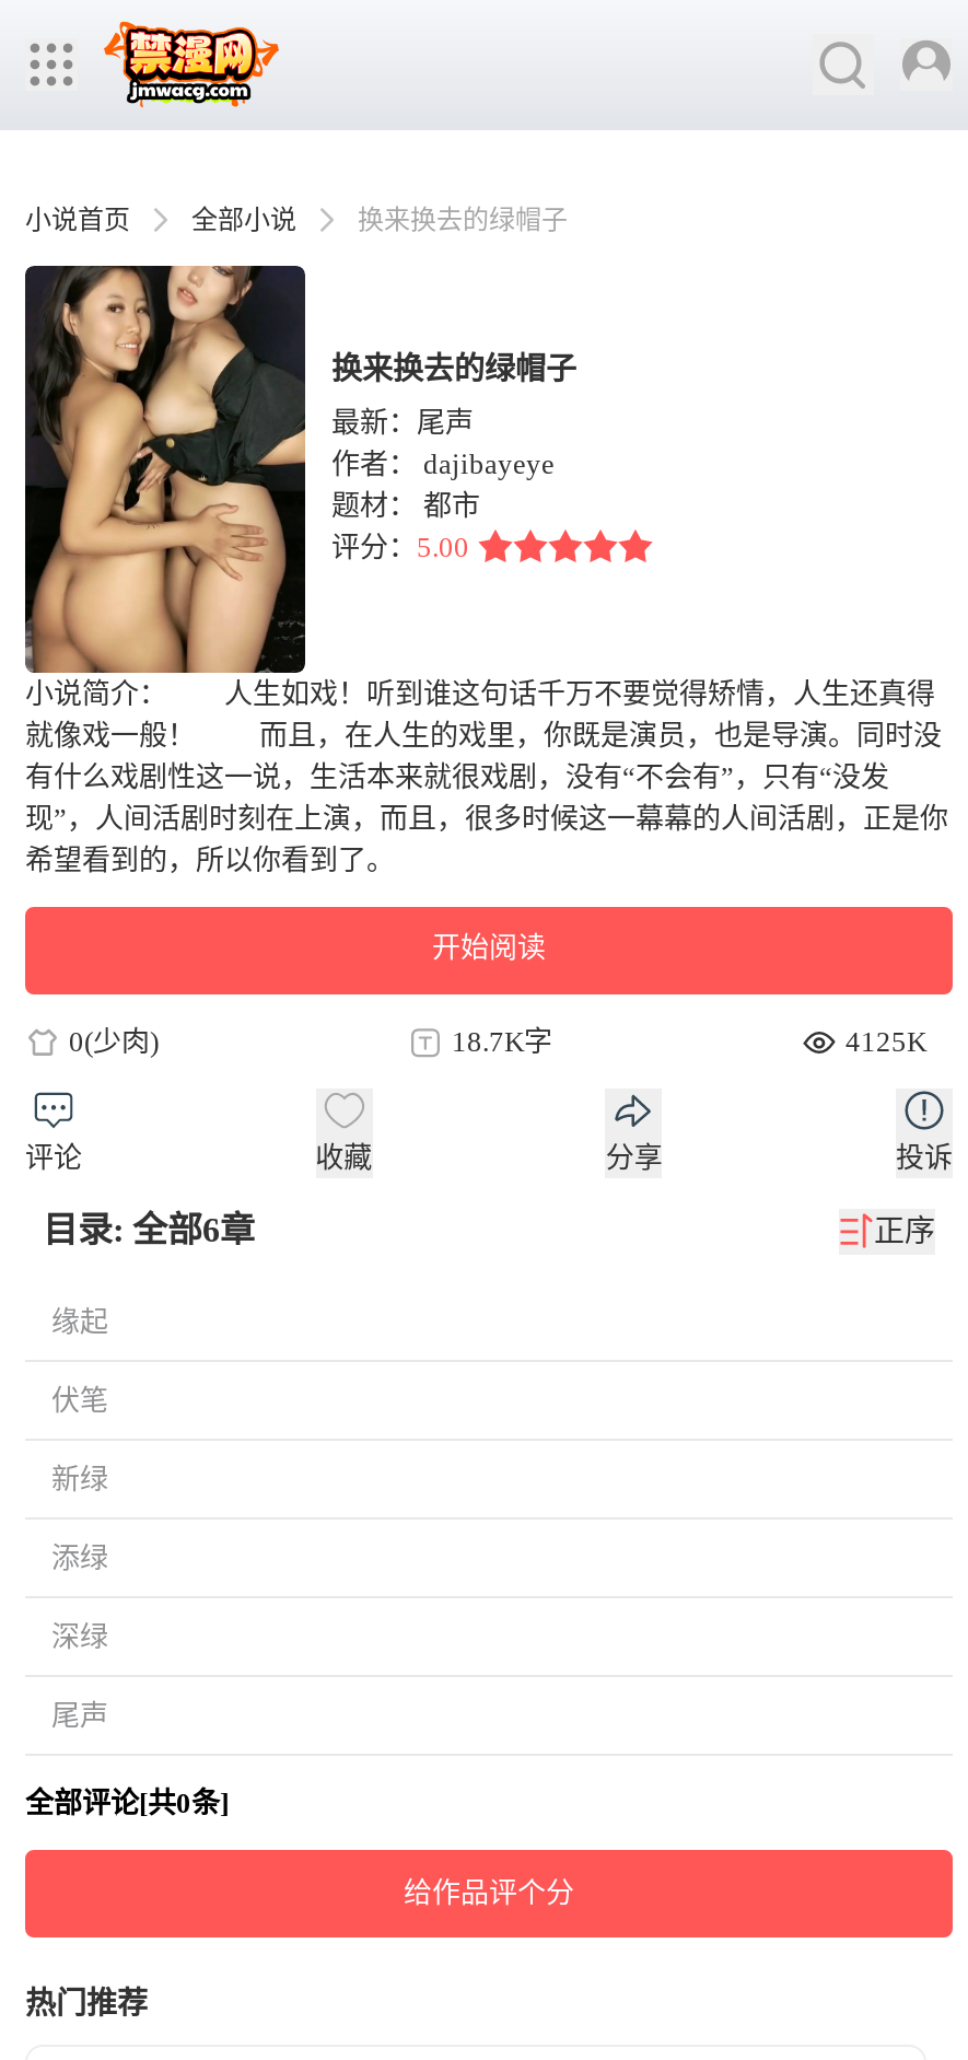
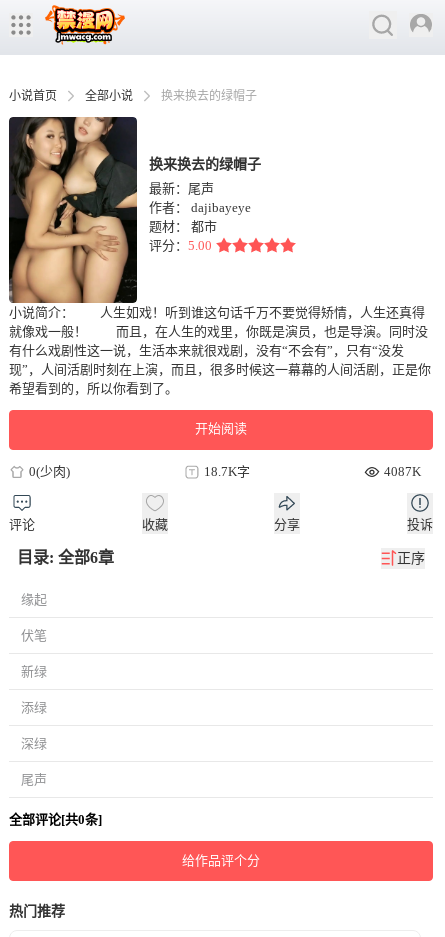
- 4125K
+ 4087K
